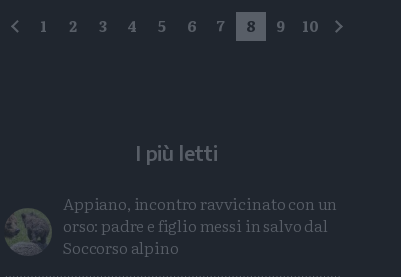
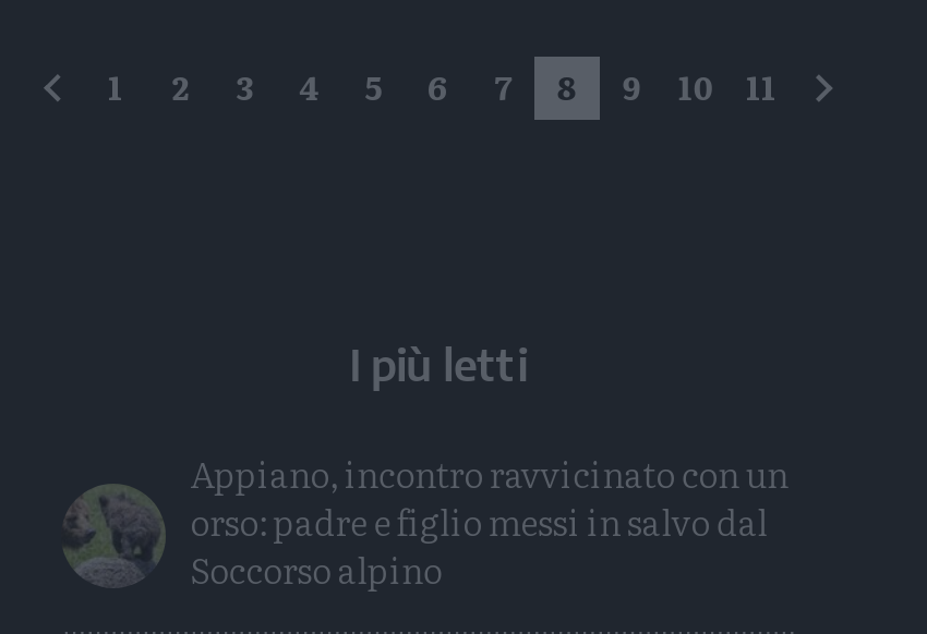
+ 11
